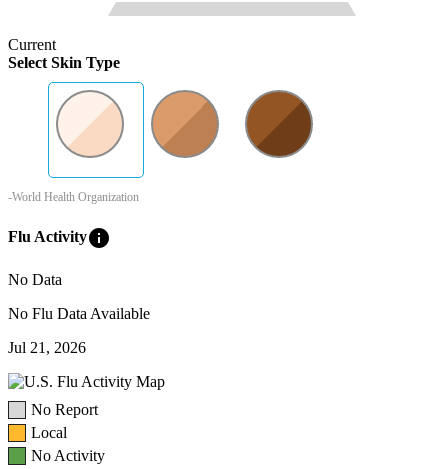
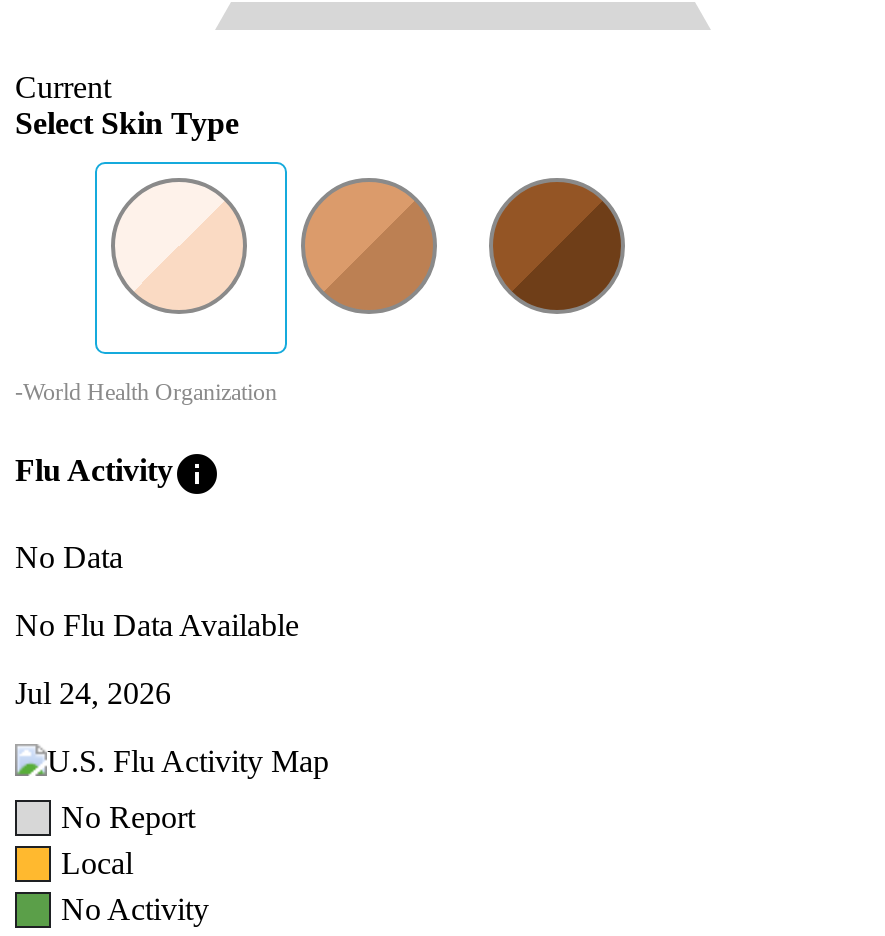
- Jul 21, 2026
+ Jul 24, 2026
